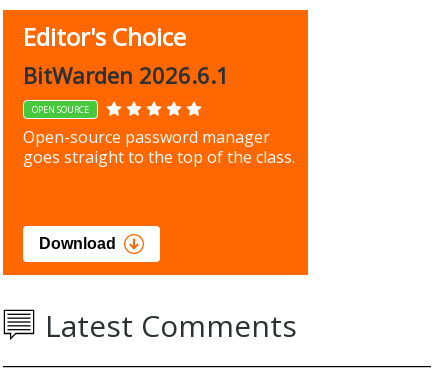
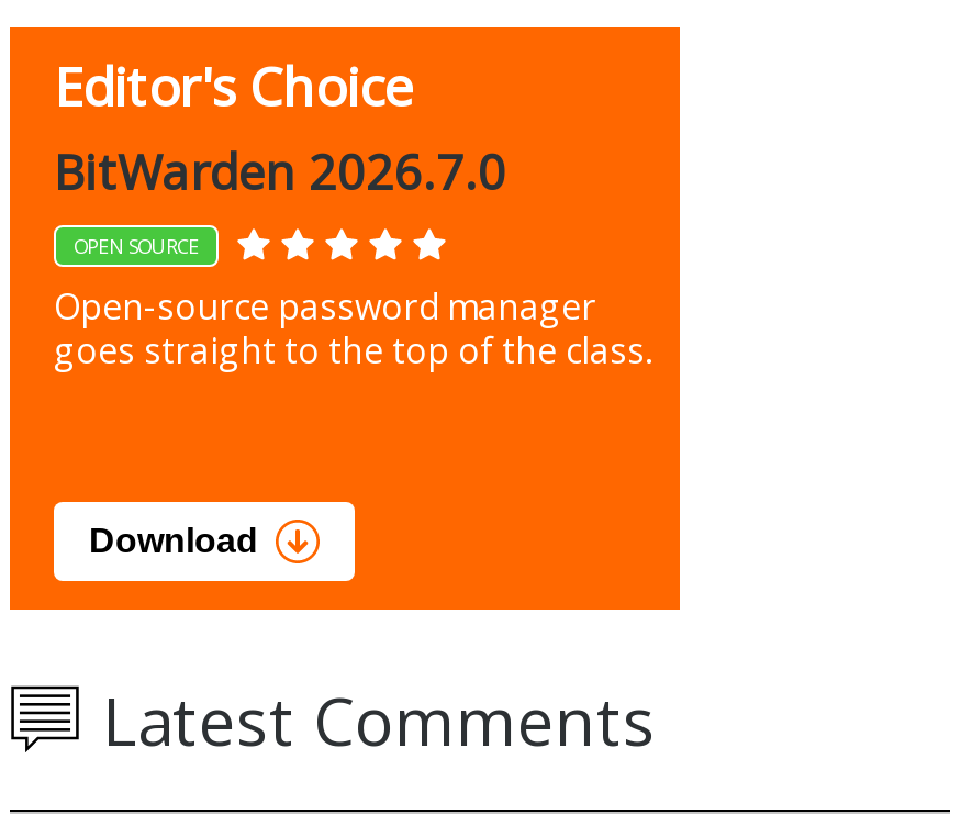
- BitWarden 2026.6.1
+ BitWarden 2026.7.0
